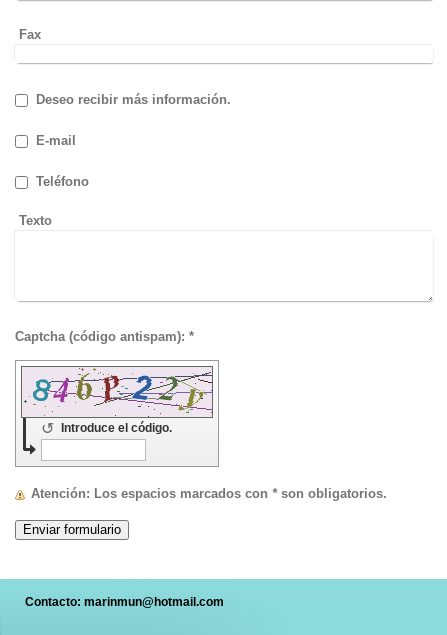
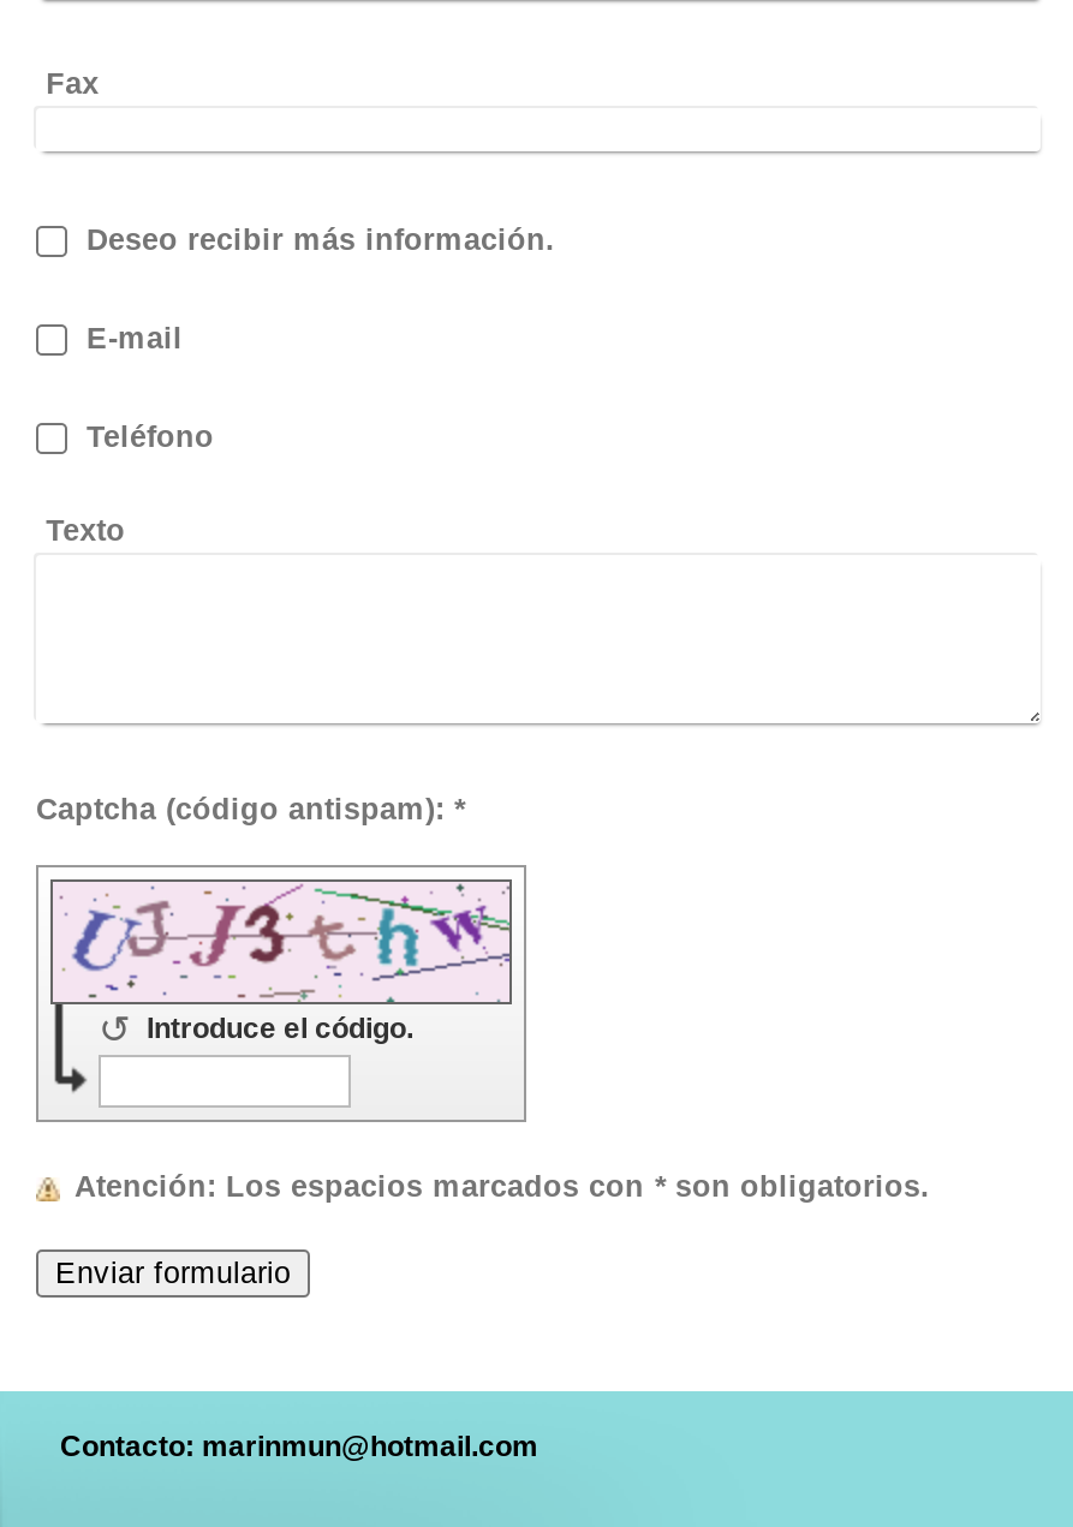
- [image]
+ [image]
